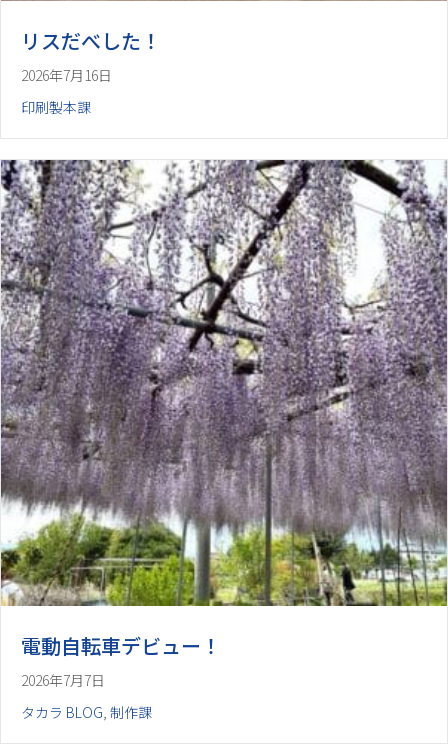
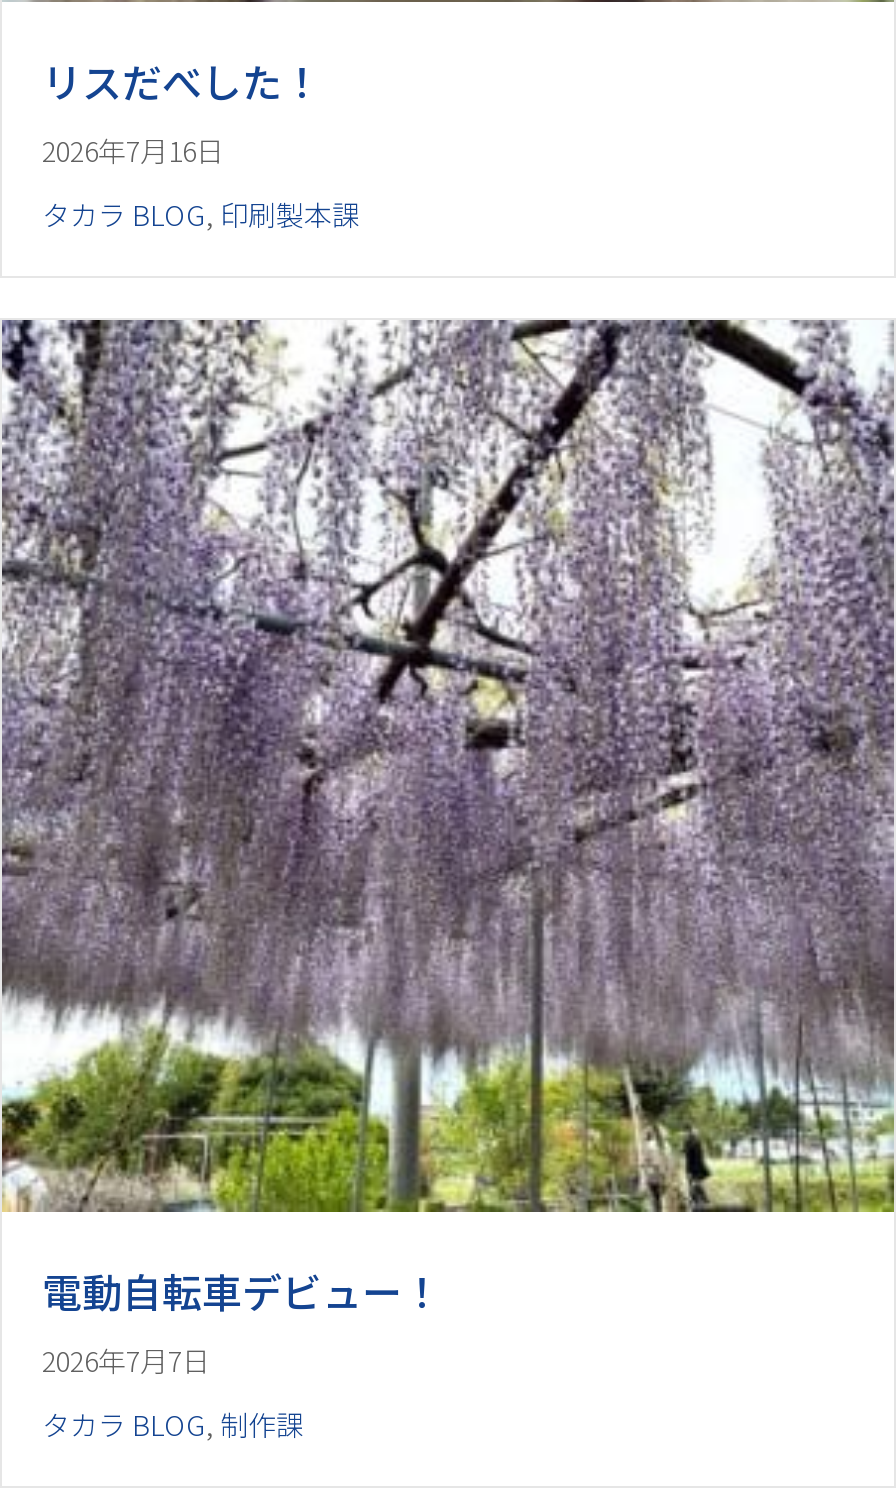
- 印刷製本課
+ タカラ BLOG,印刷製本課
